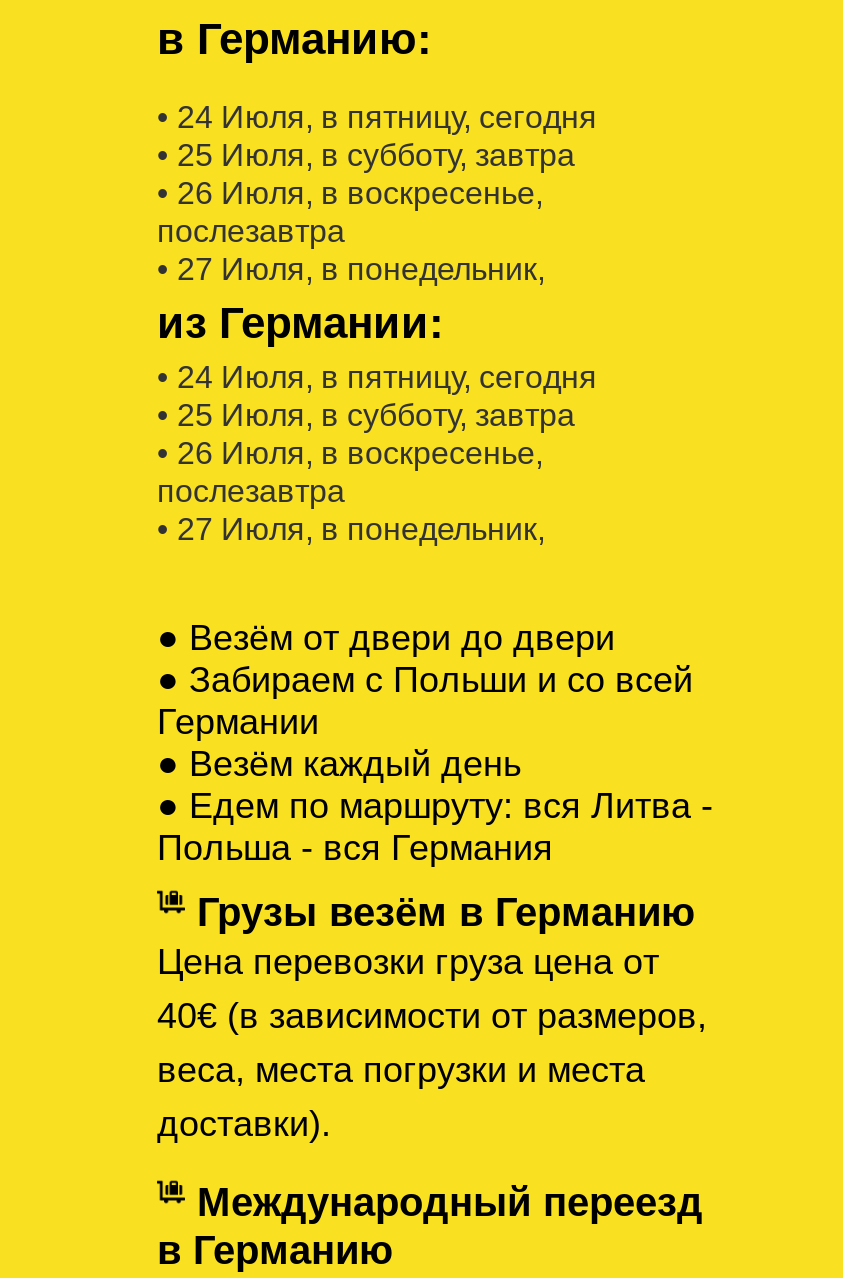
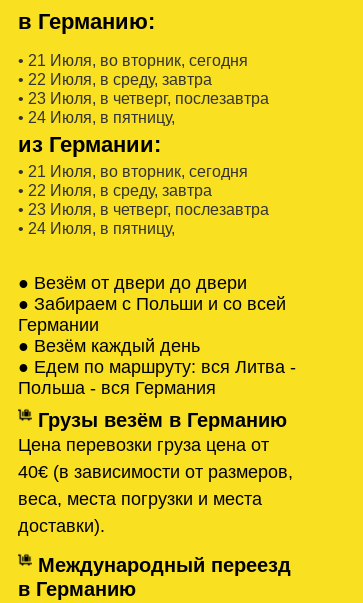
- • 24 Июля, в пятницу, сегодня
- • 25 Июля, в субботу, завтра
- • 26 Июля, в воскресенье,
- послезавтра
- • 27 Июля, в понедельник,
+ • 21 Июля, во вторник, сегодня
+ • 22 Июля, в среду, завтра
+ • 23 Июля, в четверг, послезавтра
+ • 24 Июля, в пятницу,

- • 24 Июля, в пятницу, сегодня
- • 25 Июля, в субботу, завтра
- • 26 Июля, в воскресенье,
- послезавтра
- • 27 Июля, в понедельник,
+ • 21 Июля, во вторник, сегодня
+ • 22 Июля, в среду, завтра
+ • 23 Июля, в четверг, послезавтра
+ • 24 Июля, в пятницу,
